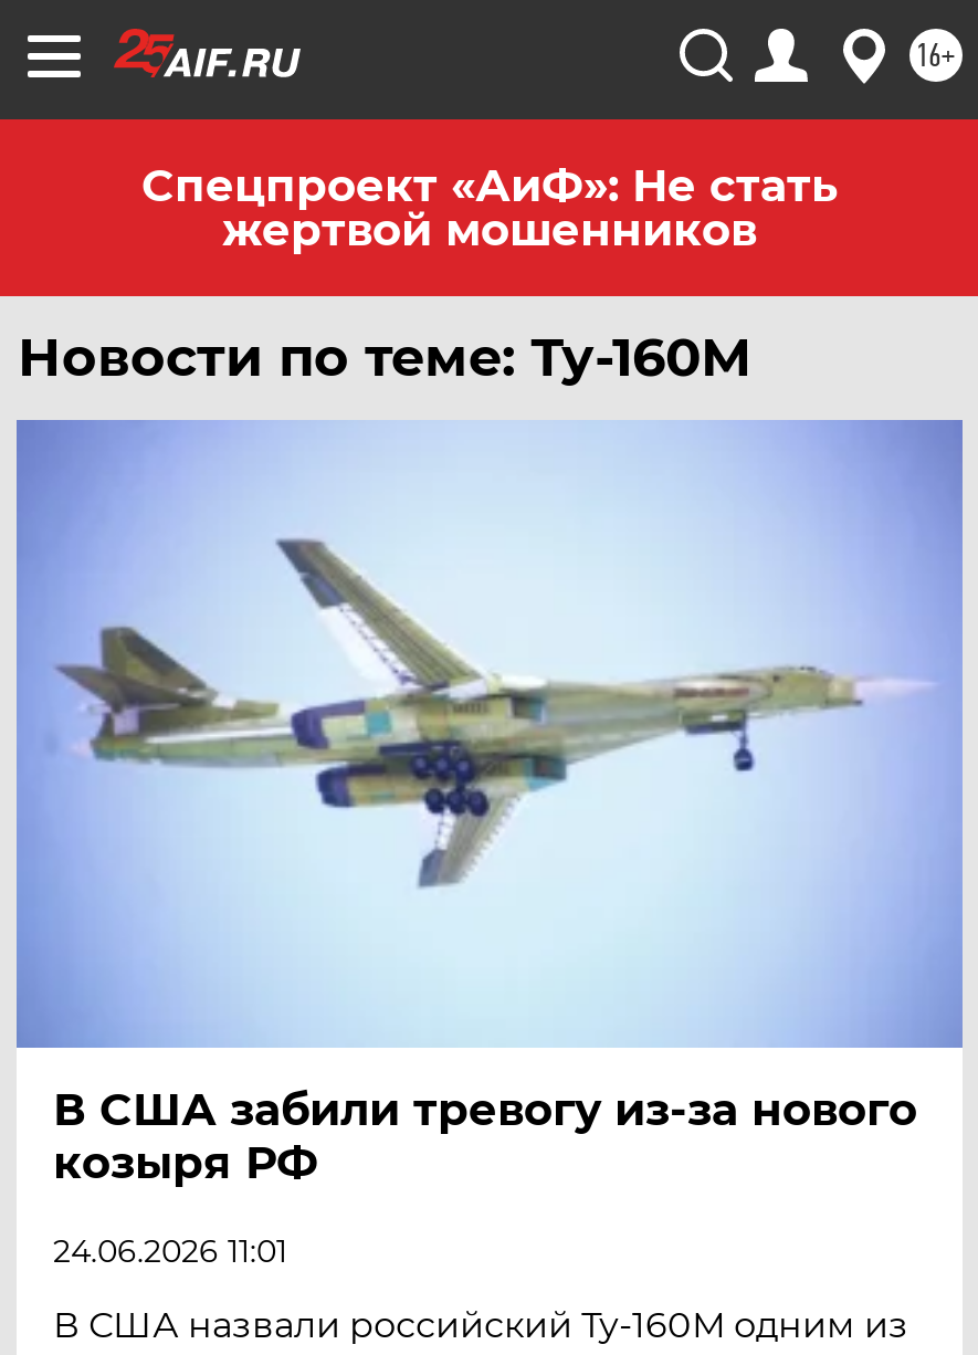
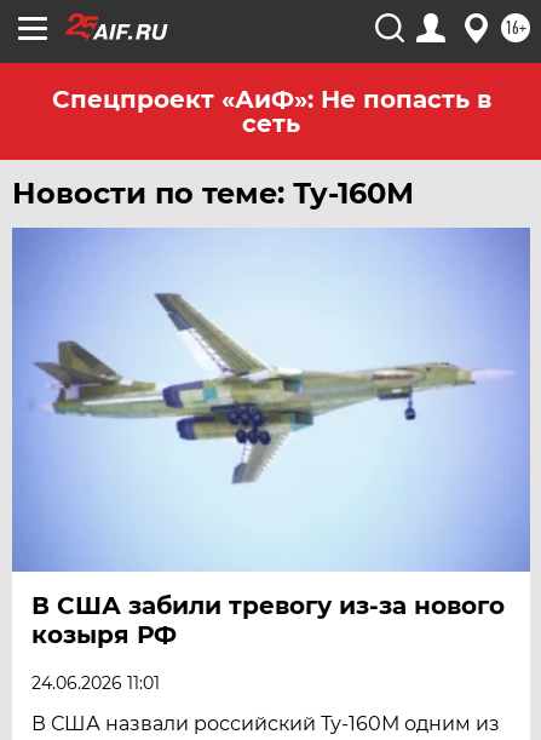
- Спецпроект «АиФ»: Не стать
- жертвой мошенников
+ Спецпроект «АиФ»: Не попасть в
+ сеть
